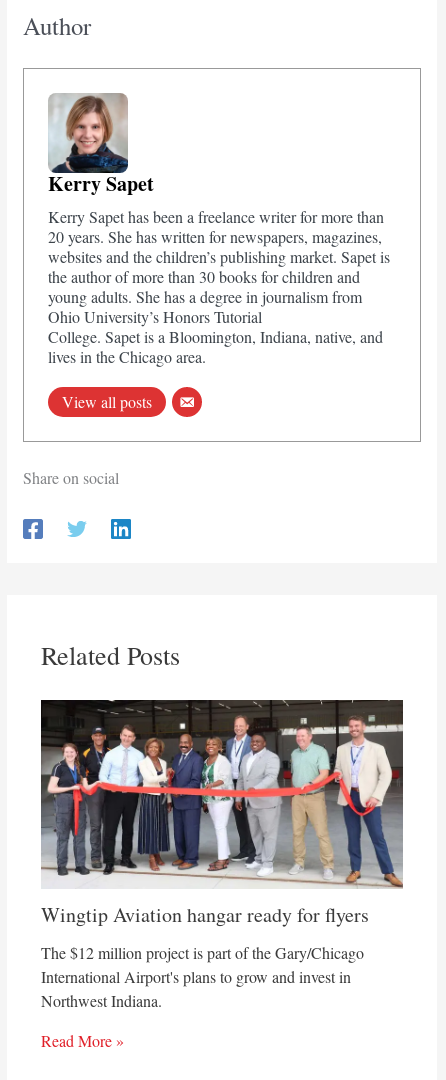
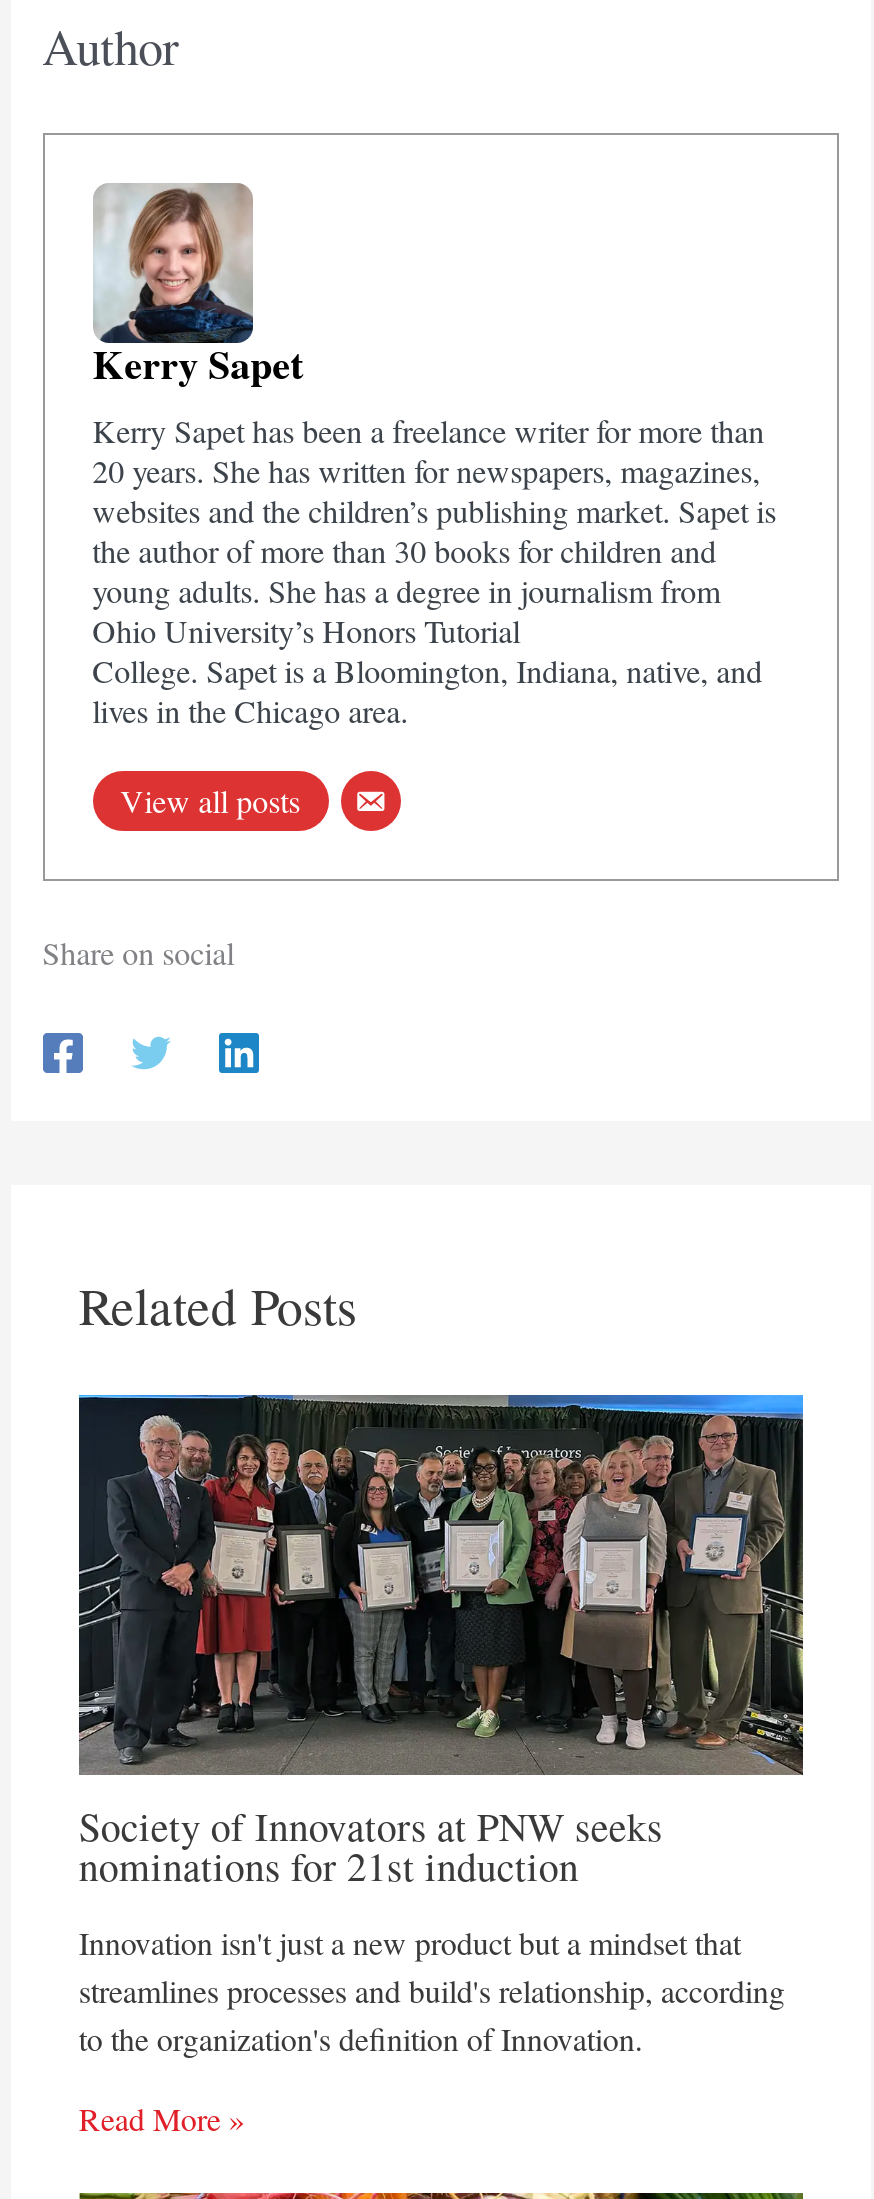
- [image]
- Wingtip Aviation hangar ready for flyers
+ [image]
+ Society of Innovators at PNW seeks
+ nominations for 21st induction

- The $12 million project is part of the Gary/Chicago
- International Airport's plans to grow and invest in
- Northwest Indiana.
+ Innovation isn't just a new product but a mindset that
+ streamlines processes and build's relationship, according
+ to the organization's definition of Innovation.
